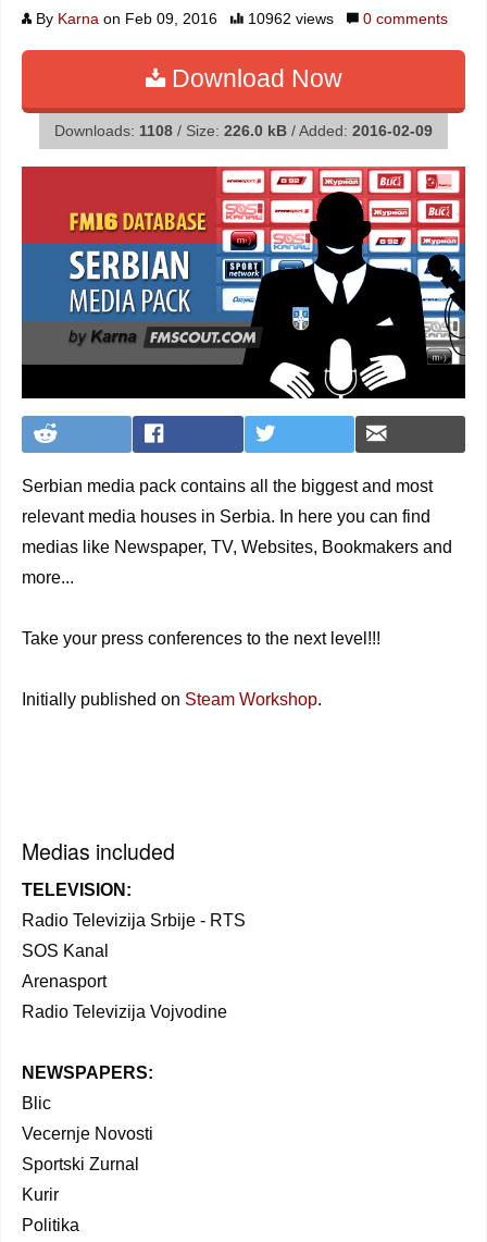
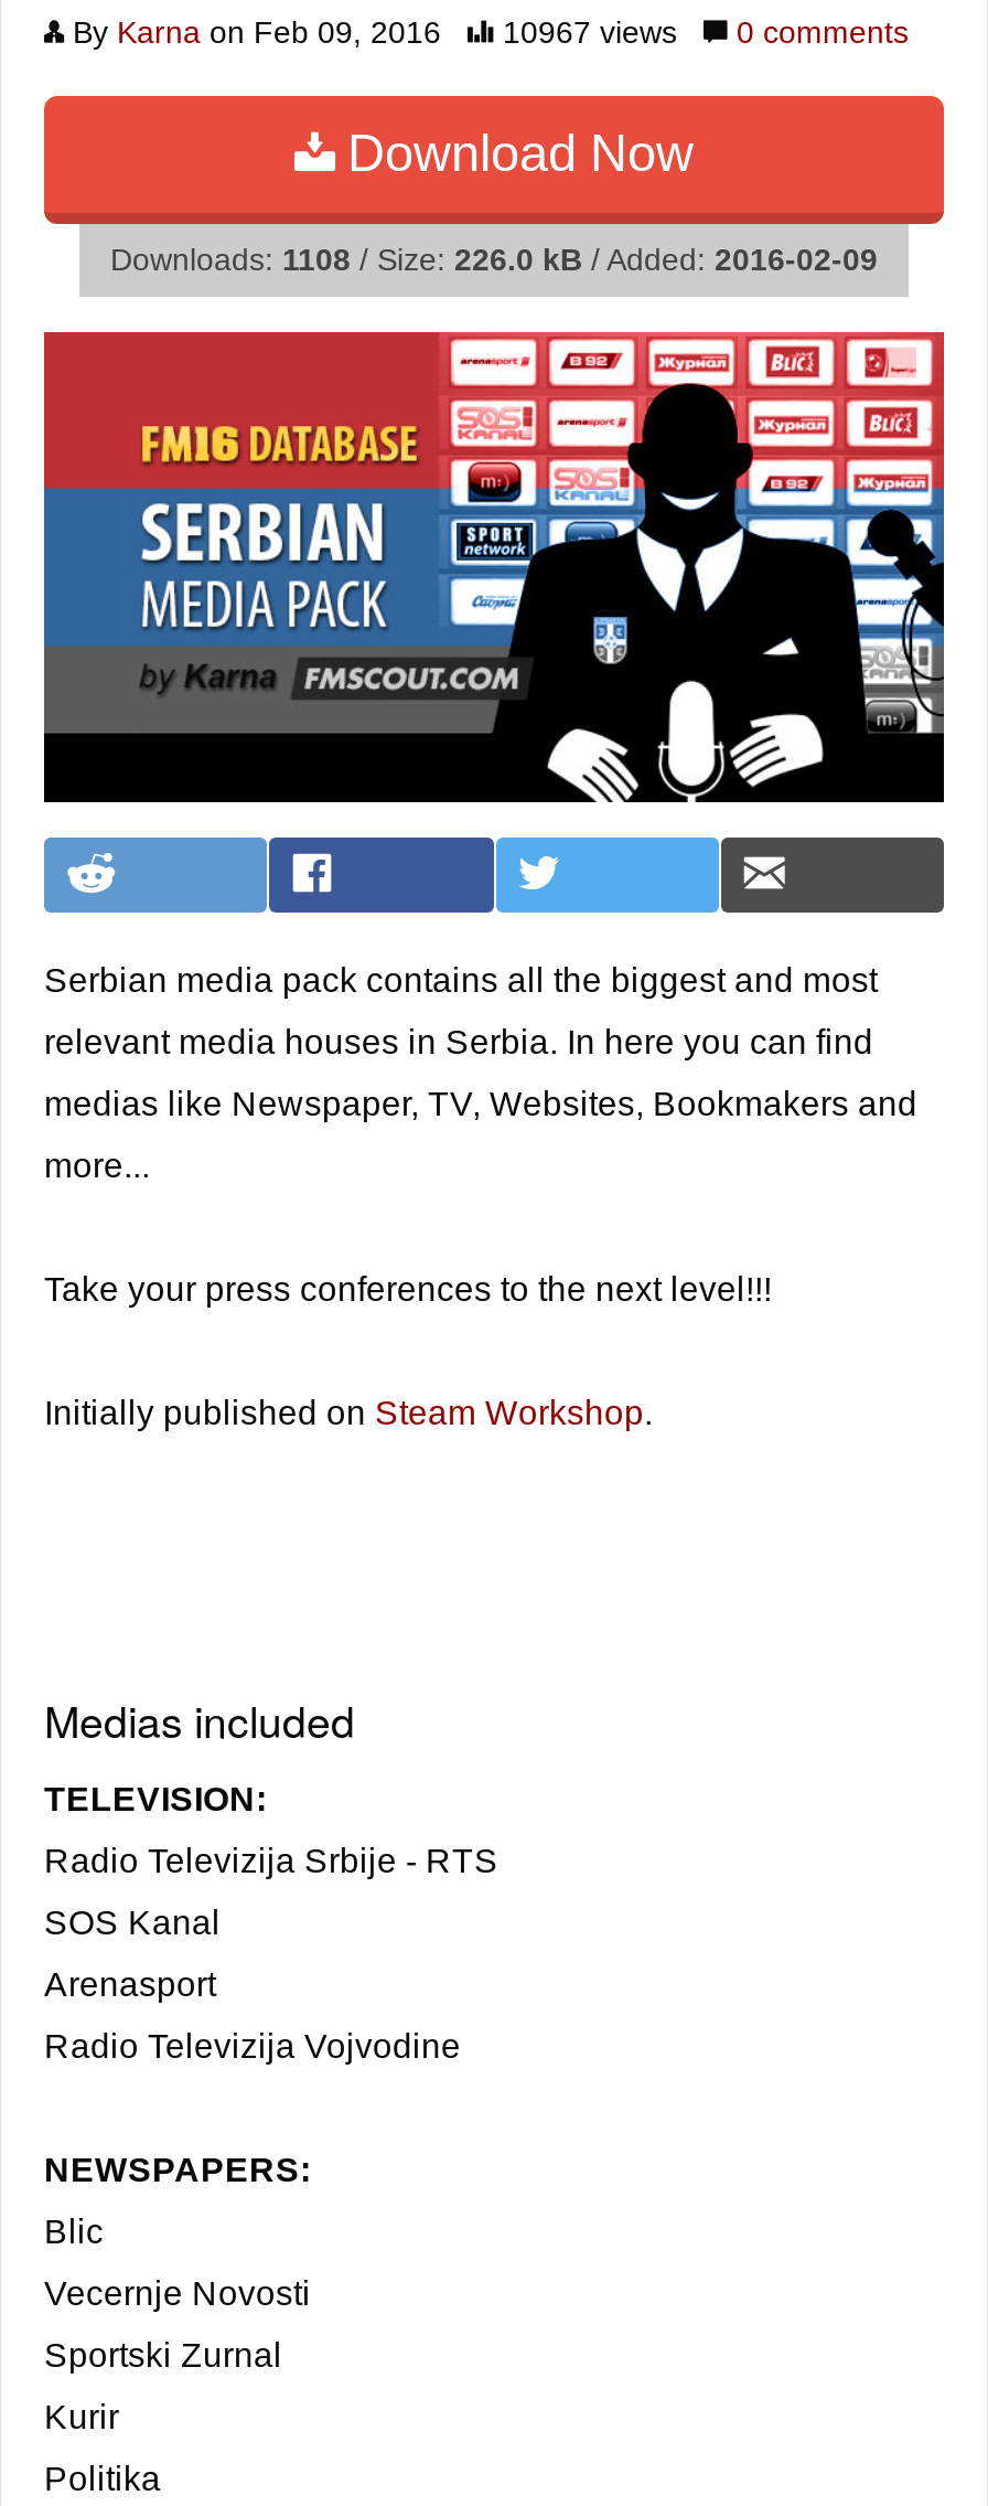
- By Karna on Feb 09, 2016 10962 views 0 comments
+ By Karna on Feb 09, 2016 10967 views 0 comments
